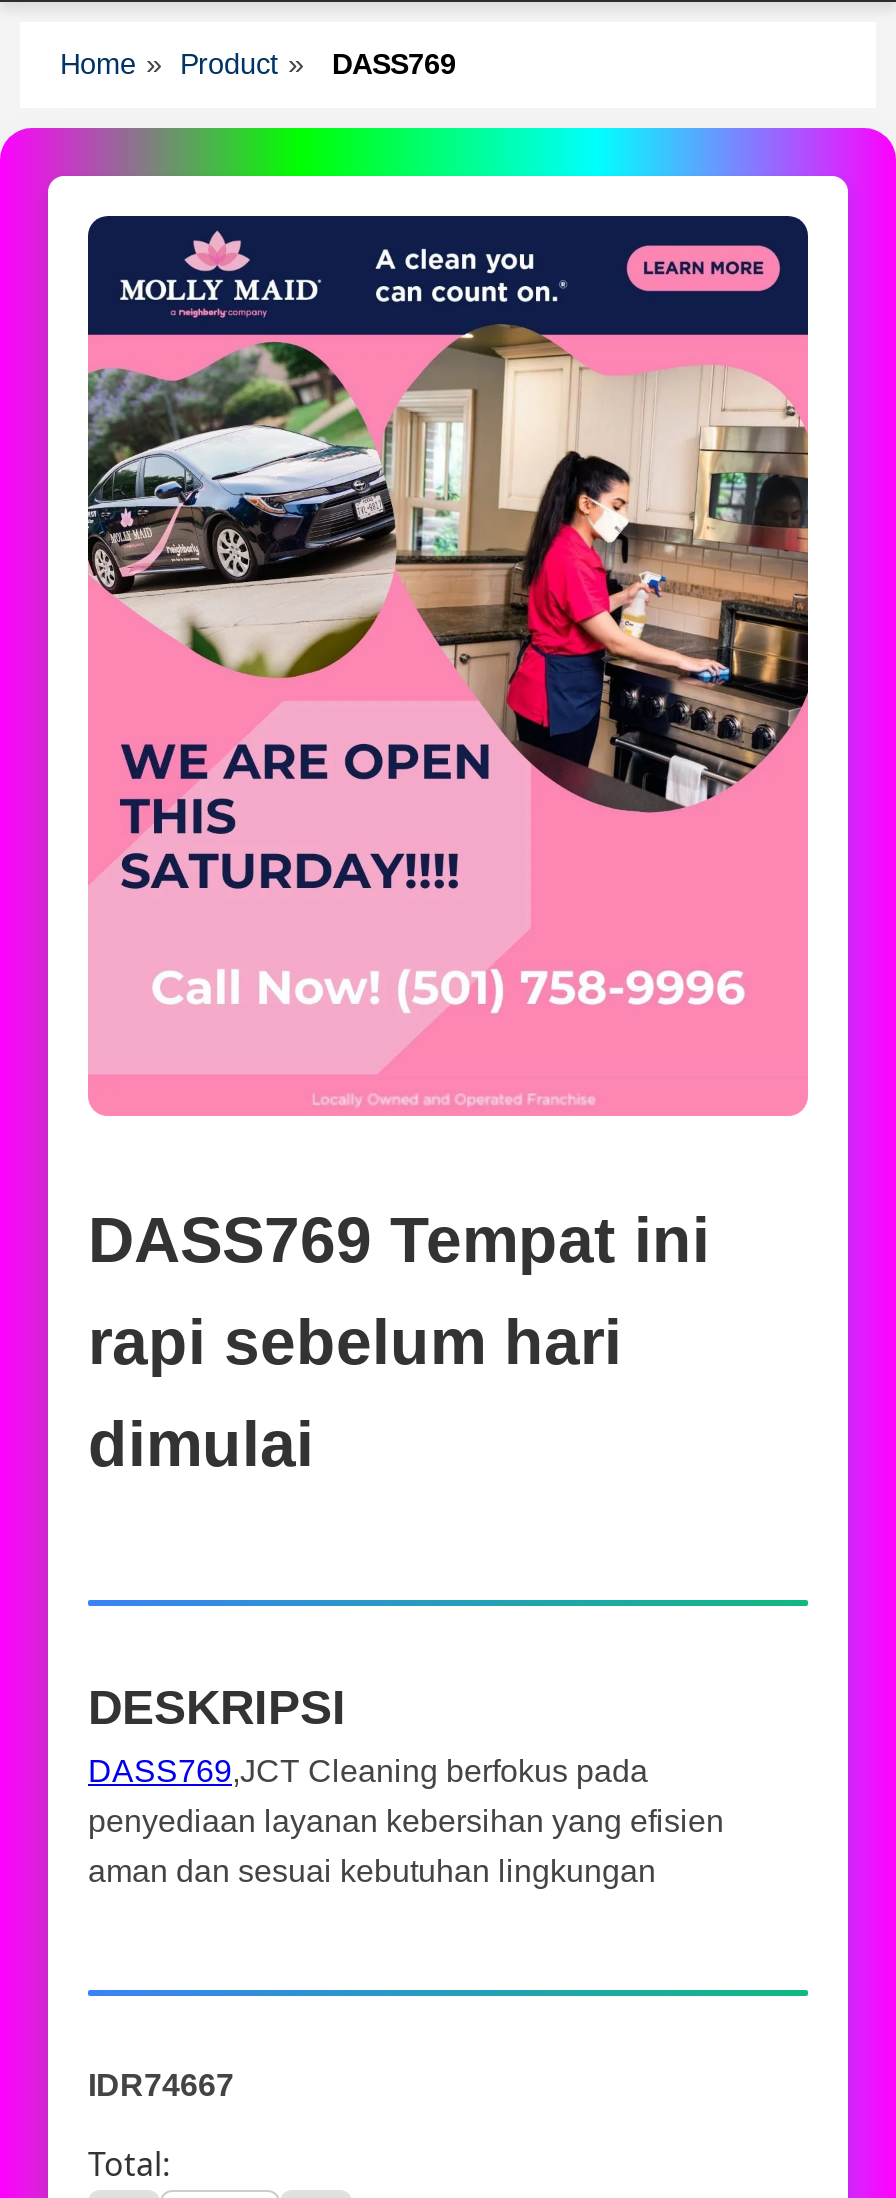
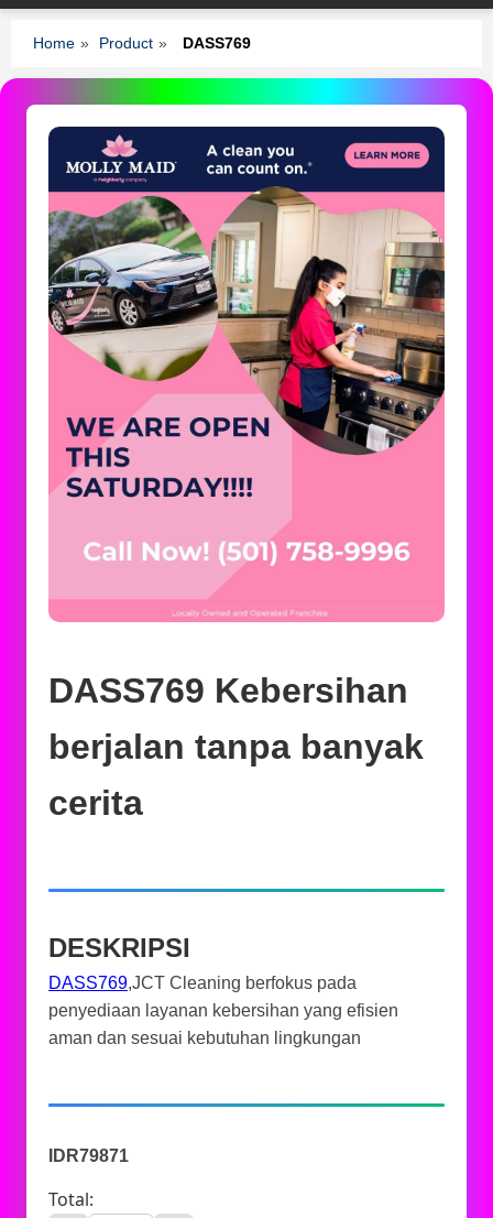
- DASS769 Tempat ini
- rapi sebelum hari
- dimulai
+ DASS769 Kebersihan
+ berjalan tanpa banyak
+ cerita

- IDR74667
+ IDR79871
